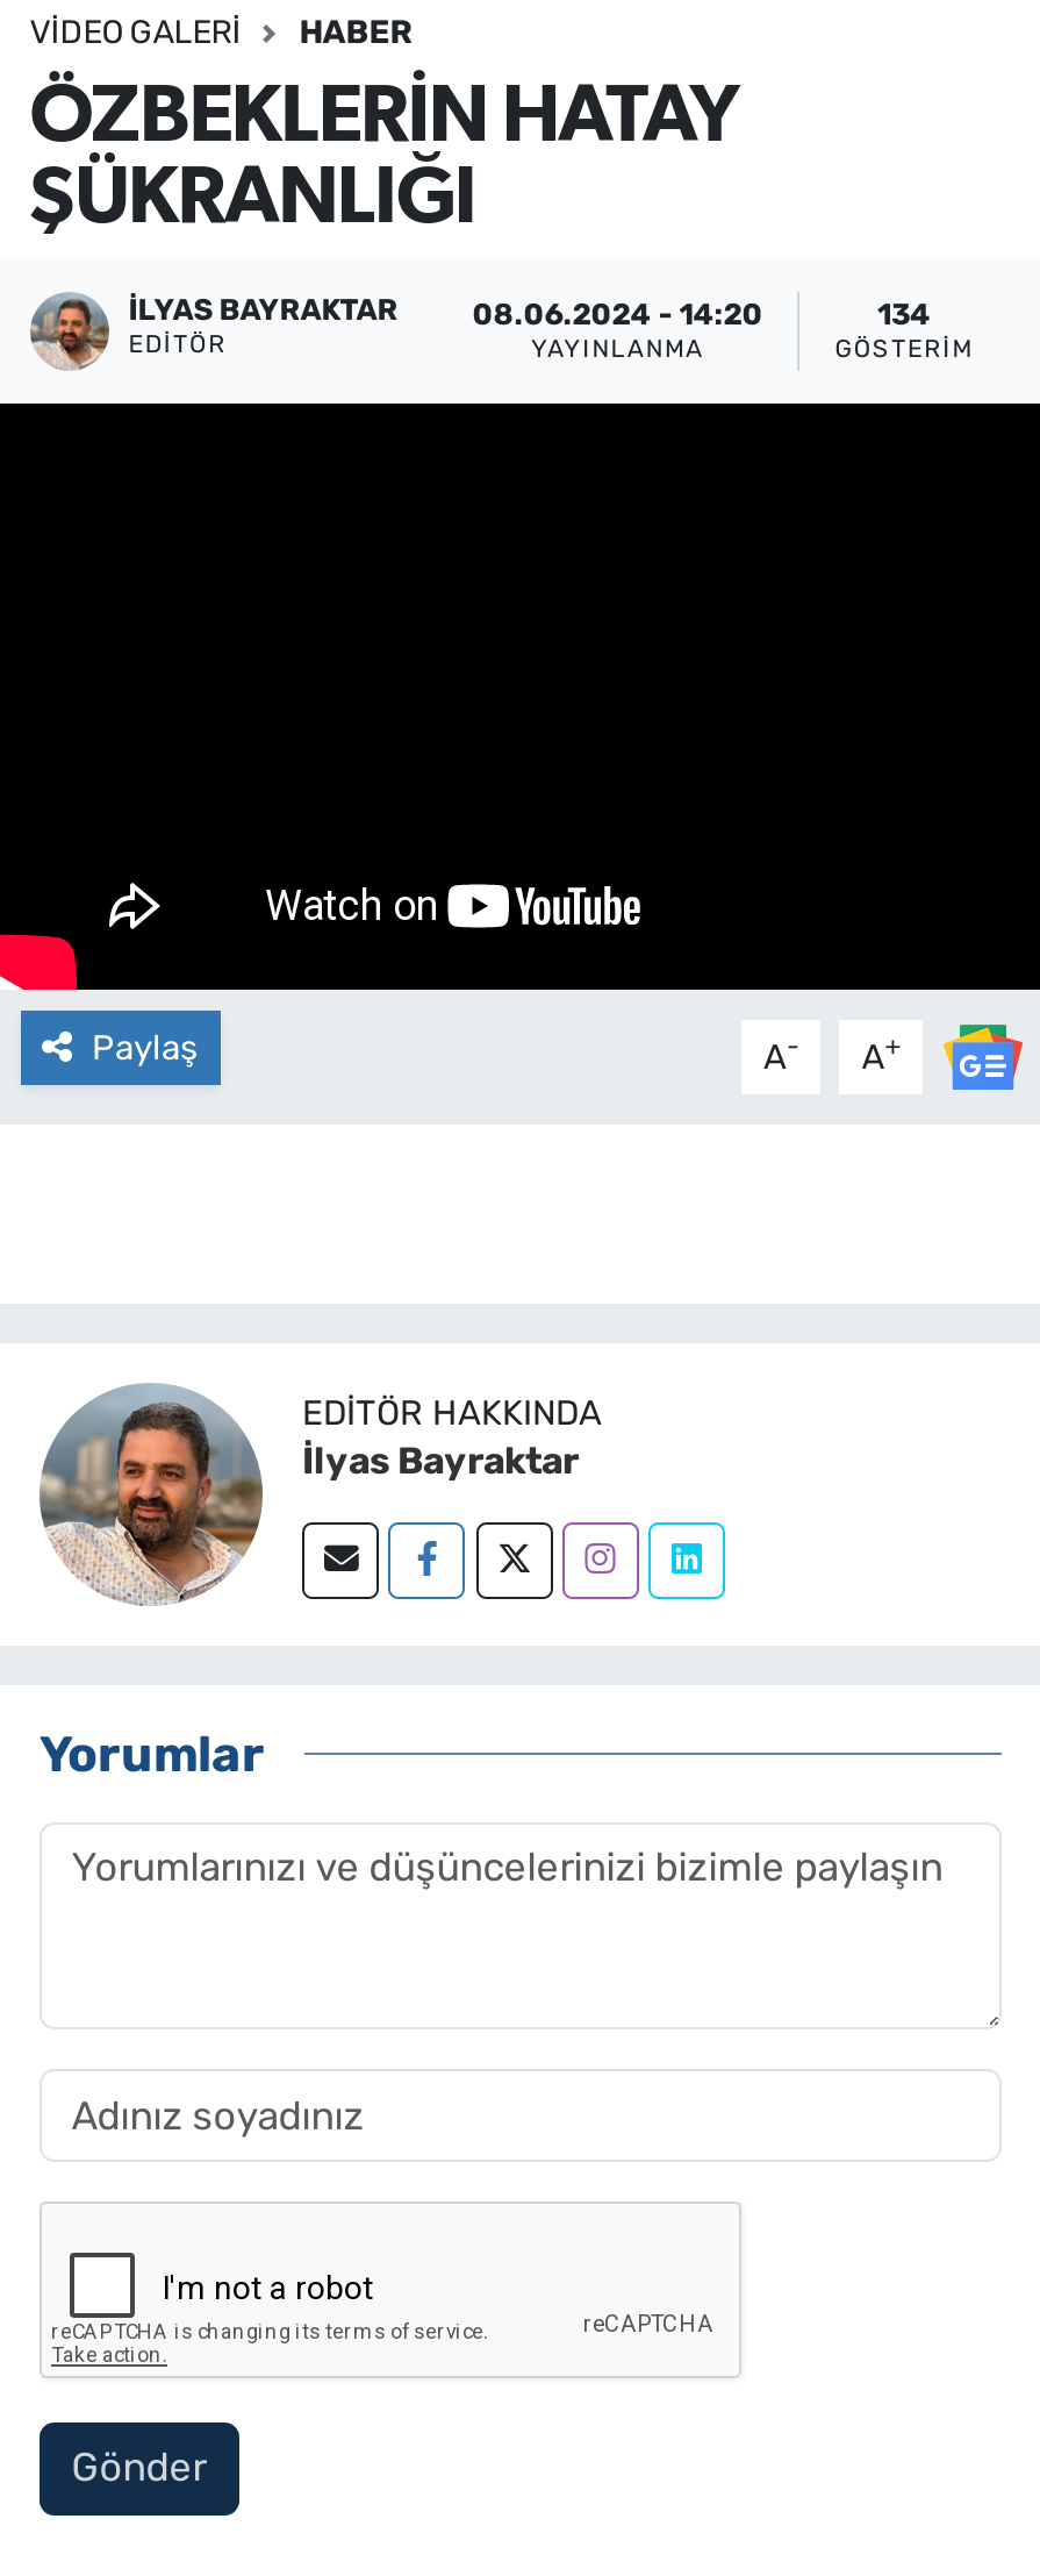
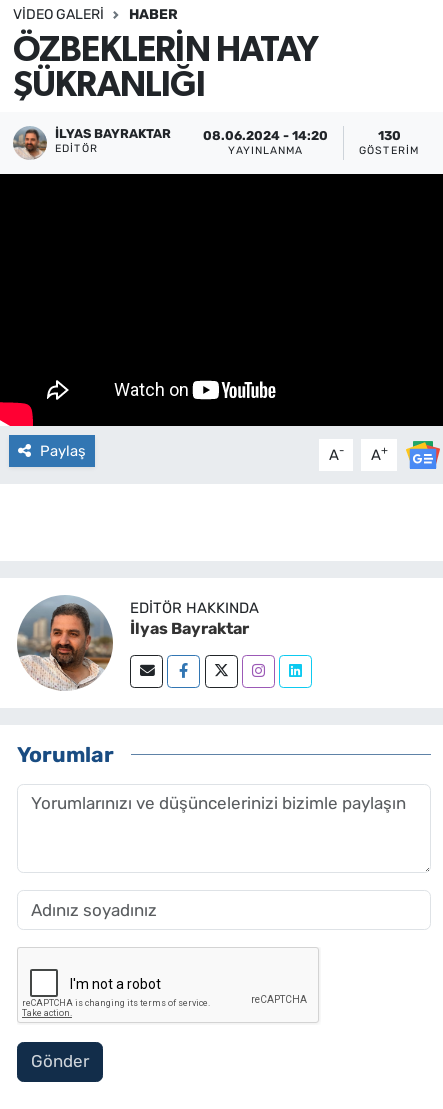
- 134
+ 130
